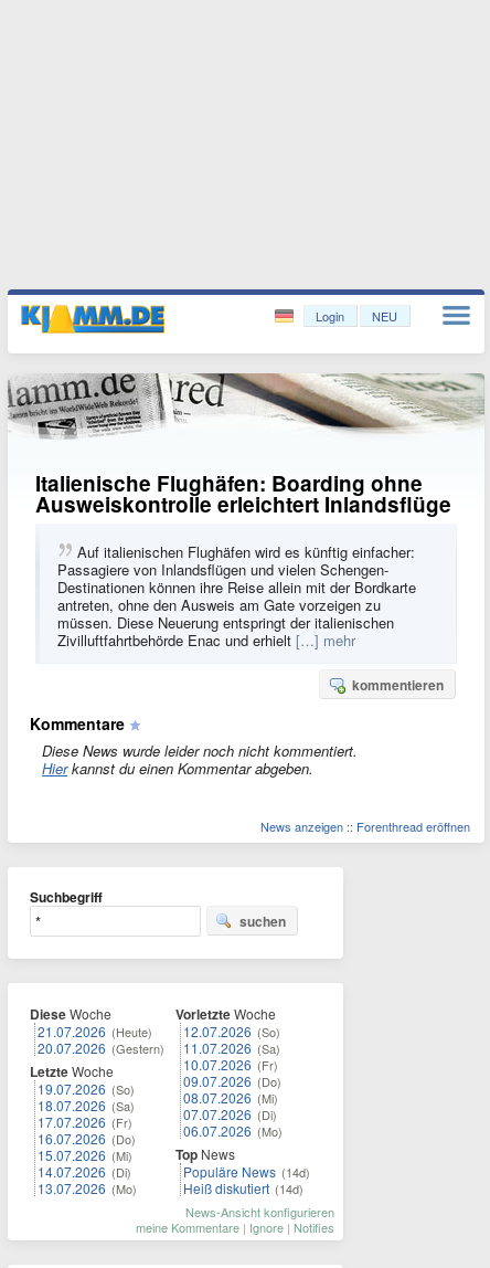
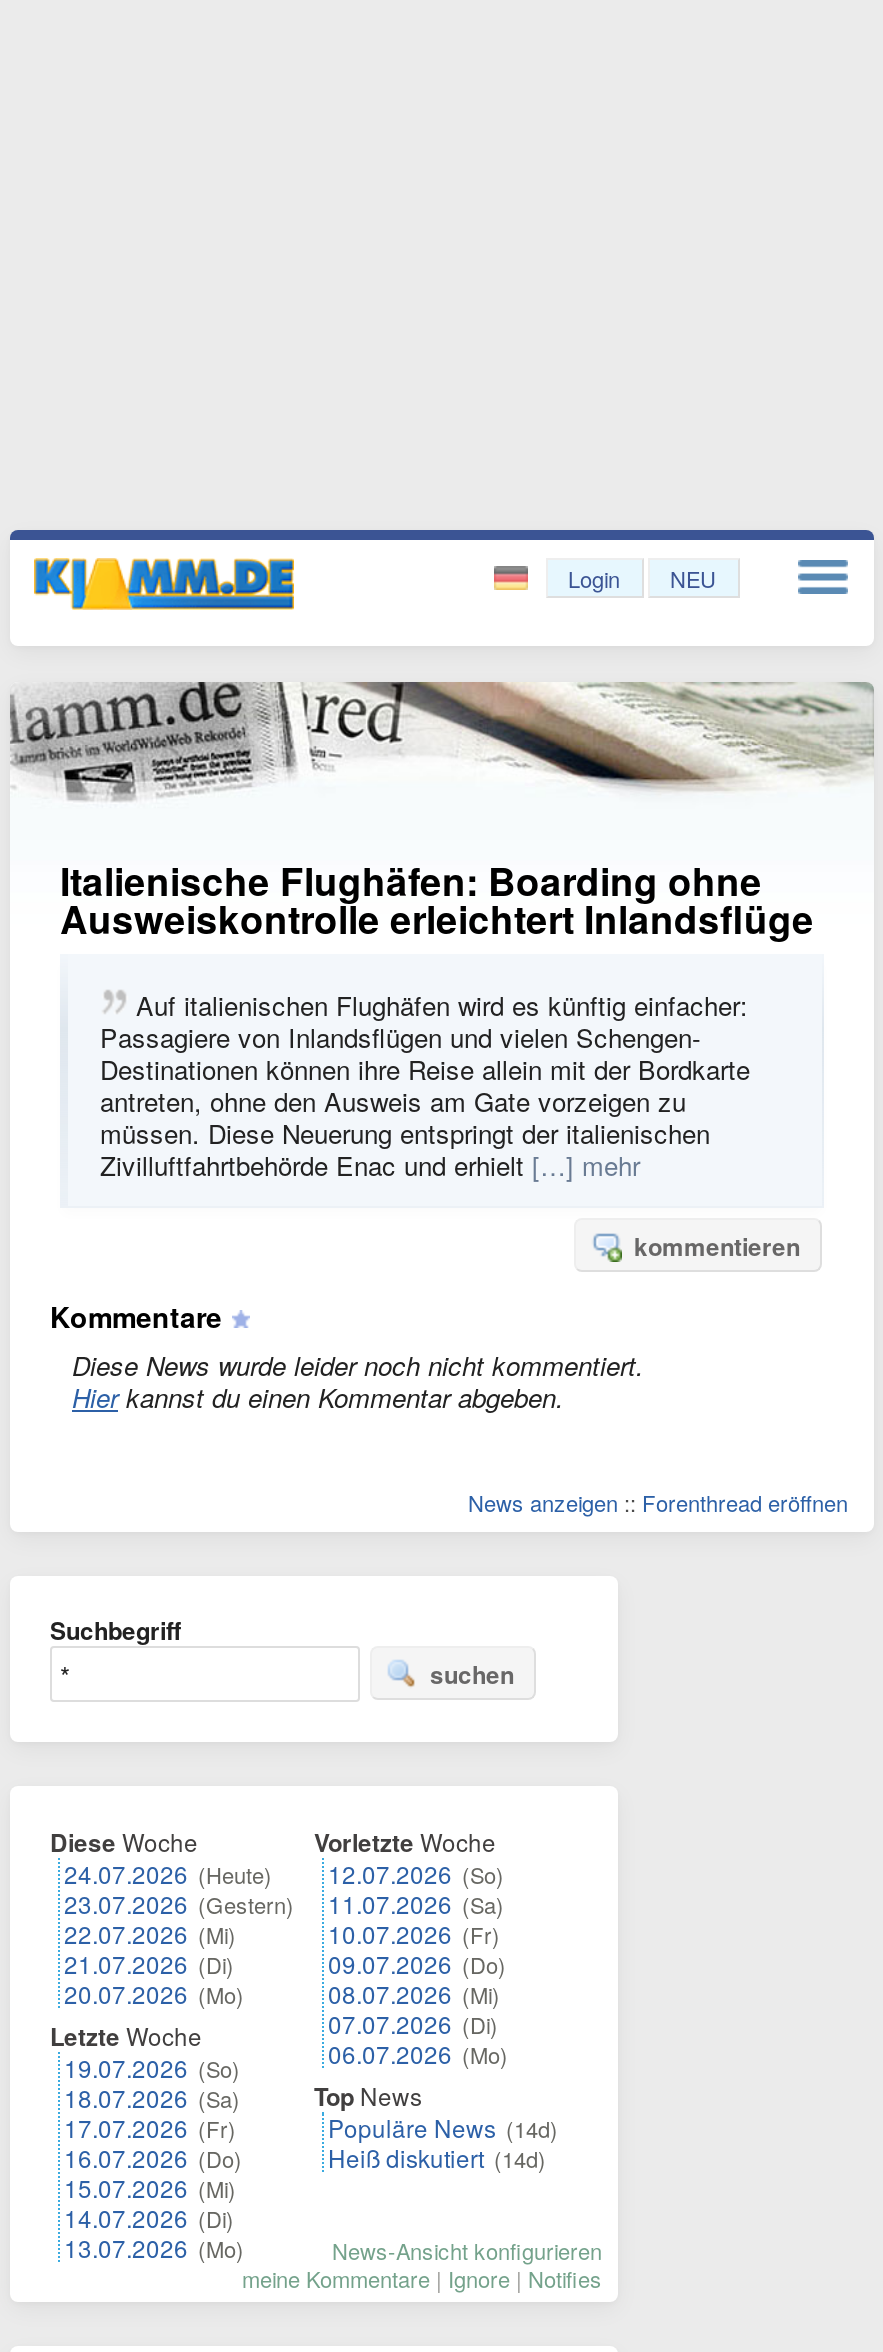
- 21.07.2026 (Heute)
- 20.07.2026 (Gestern)
+ 24.07.2026 (Heute)
+ 23.07.2026 (Gestern)
+ 22.07.2026 (Mi)
+ 21.07.2026 (Di)
+ 20.07.2026 (Mo)

moved down: Letzte Woche | 19.07.2026 (So) | 18.07.2026 (Sa) | 17.07.2026 (Fr) | 16.07.2026 (Do) | 15.07.2026 (Mi) | 14.07.2026 (Di) | 13.07.2026 (Mo)
